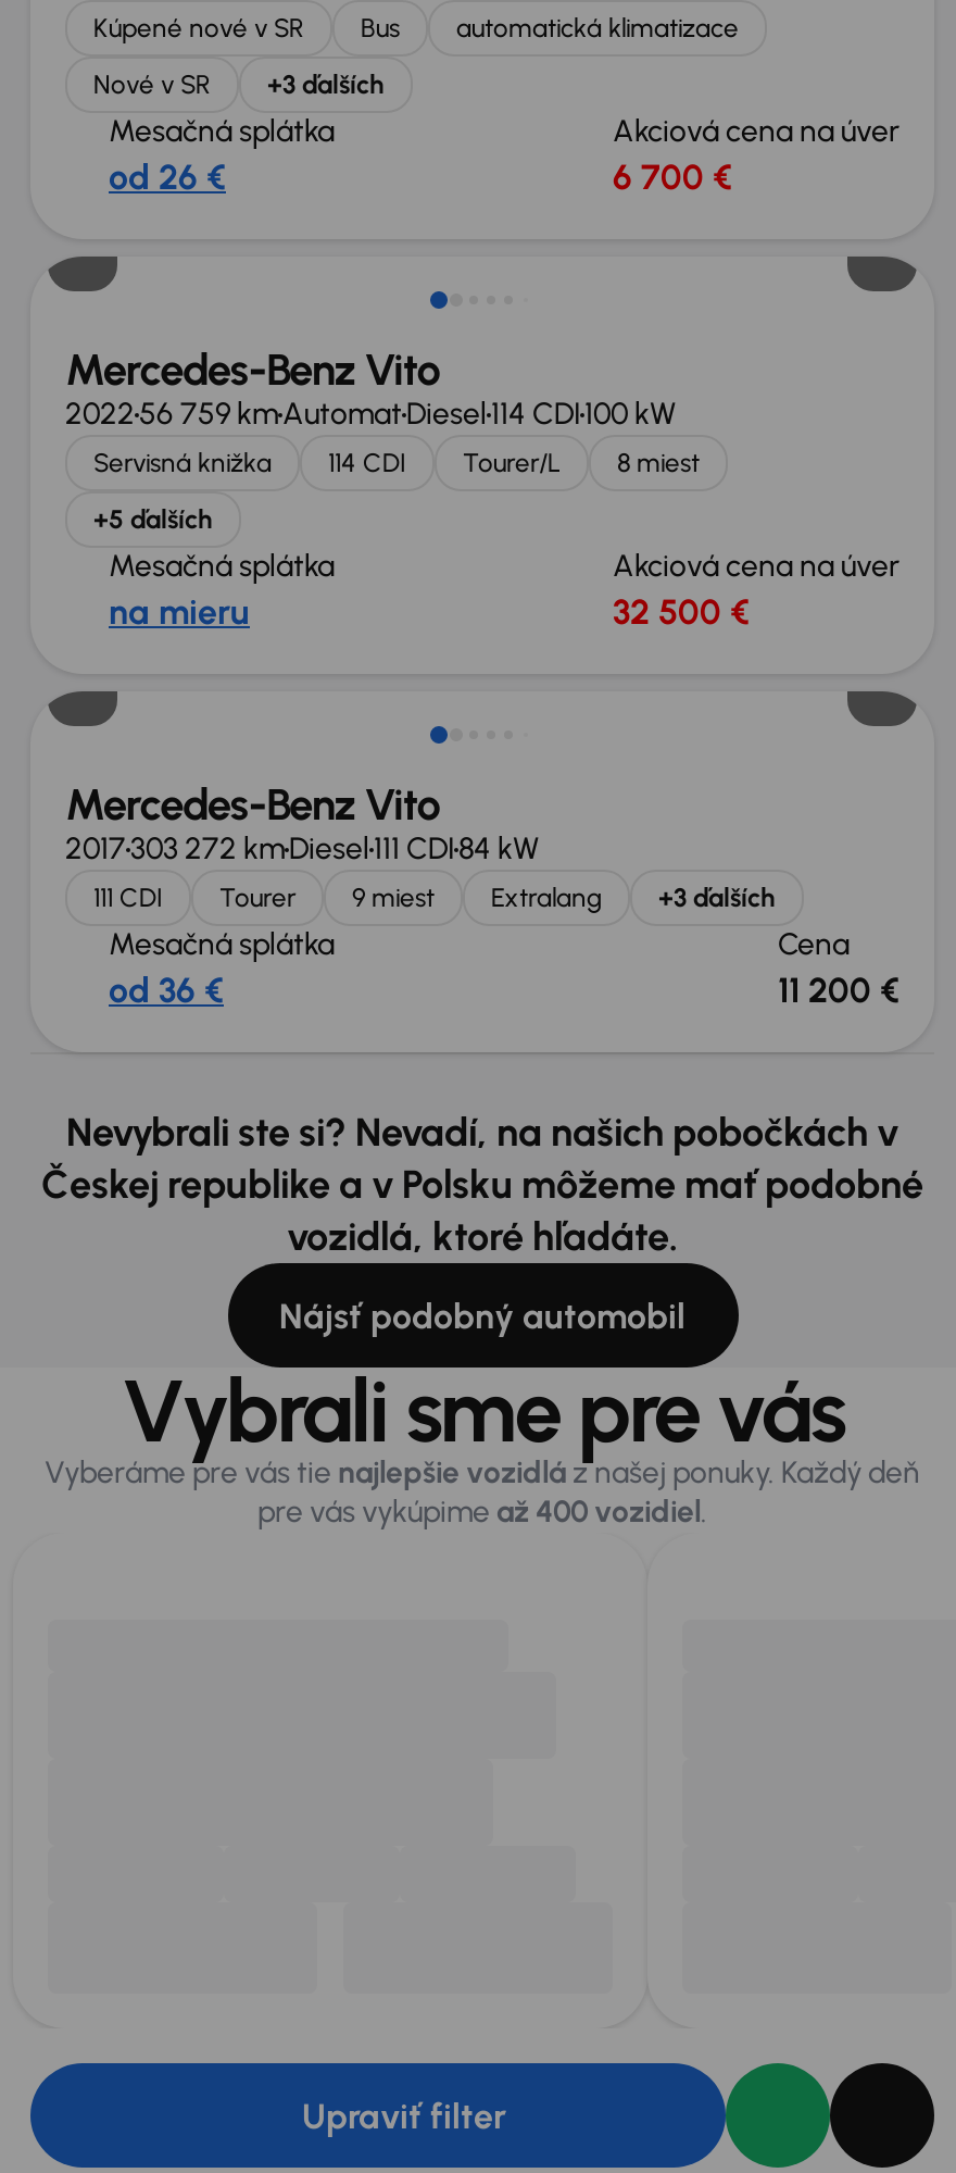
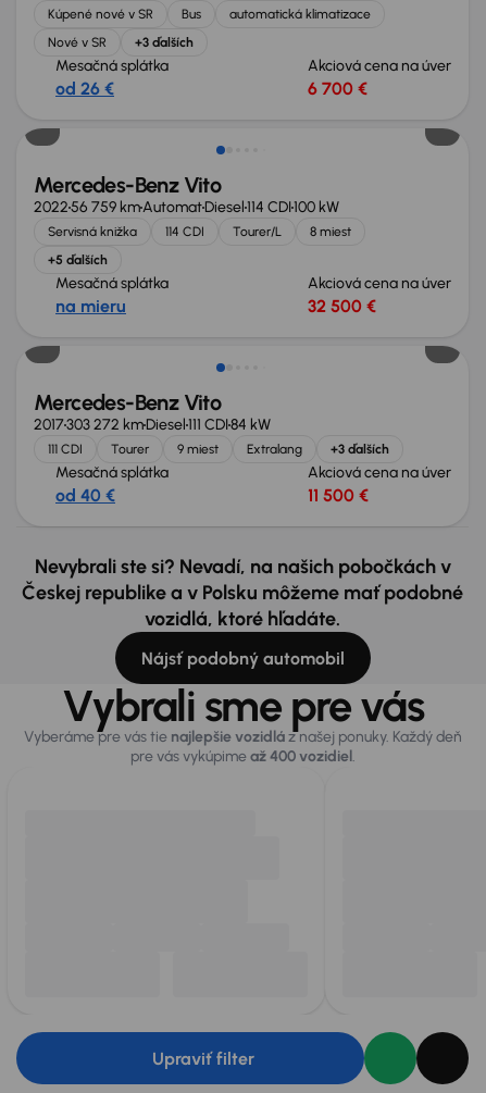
- Cena
- 11 200 €
+ Akciová cena na úver
+ 11 500 €

- od 36 €
+ od 40 €
